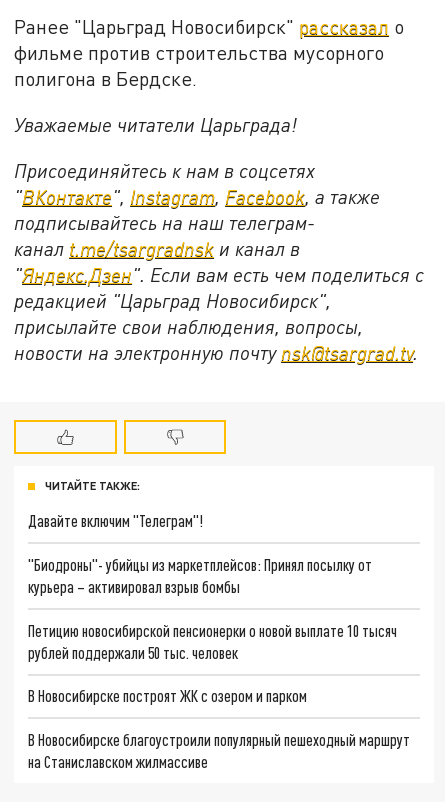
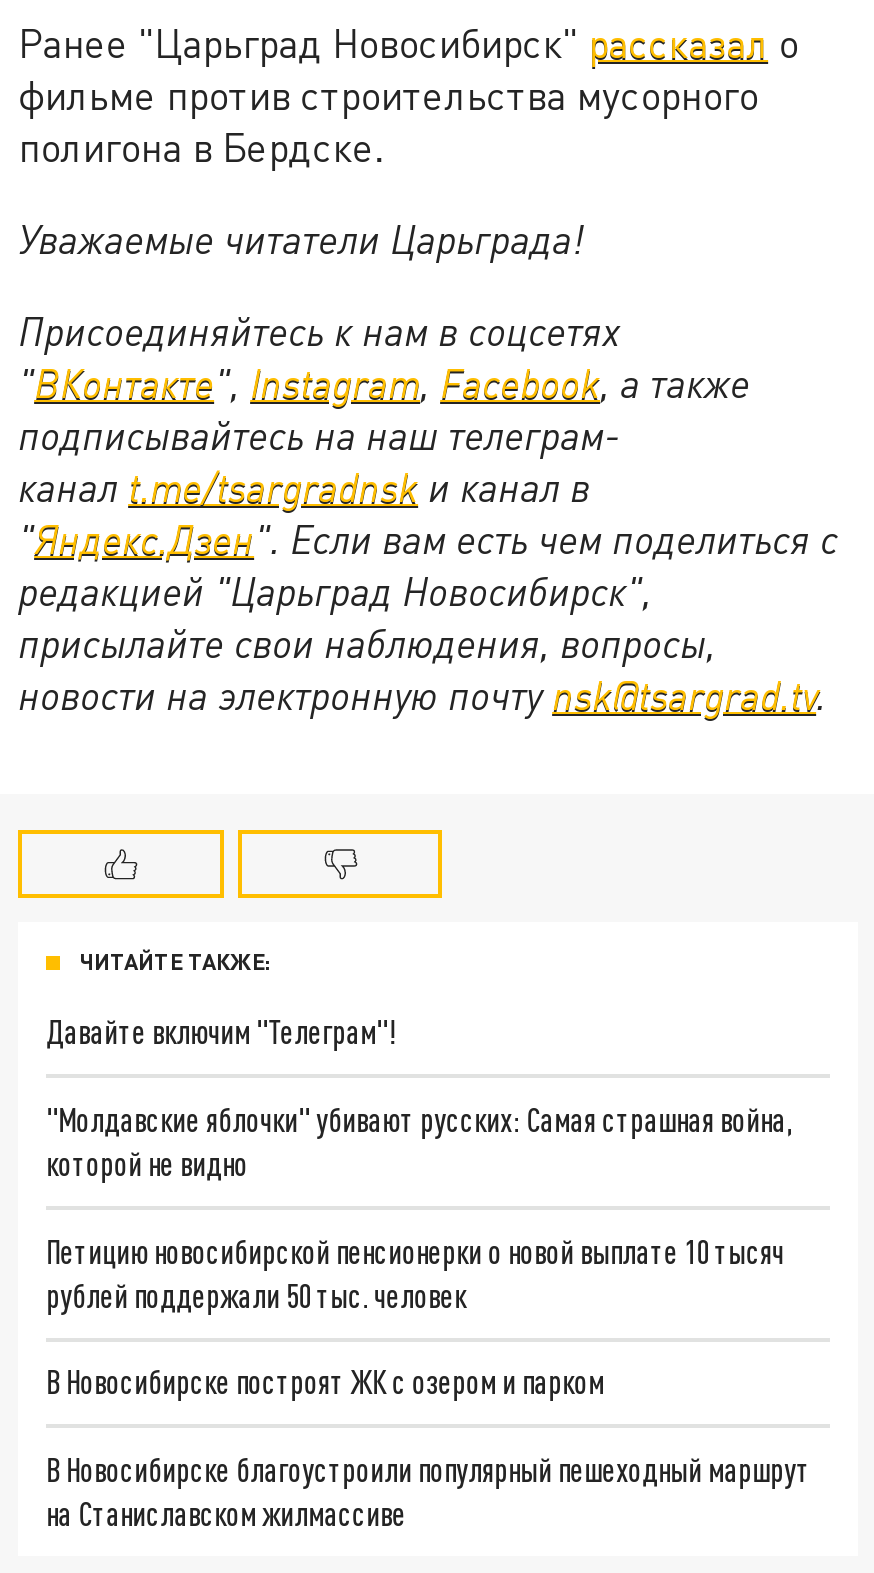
- "Биодроны"- убийцы из маркетплейсов: Принял посылку от
- курьера – активировал взрыв бомбы
+ "Молдавские яблочки" убивают русских: Самая страшная война,
+ которой не видно
